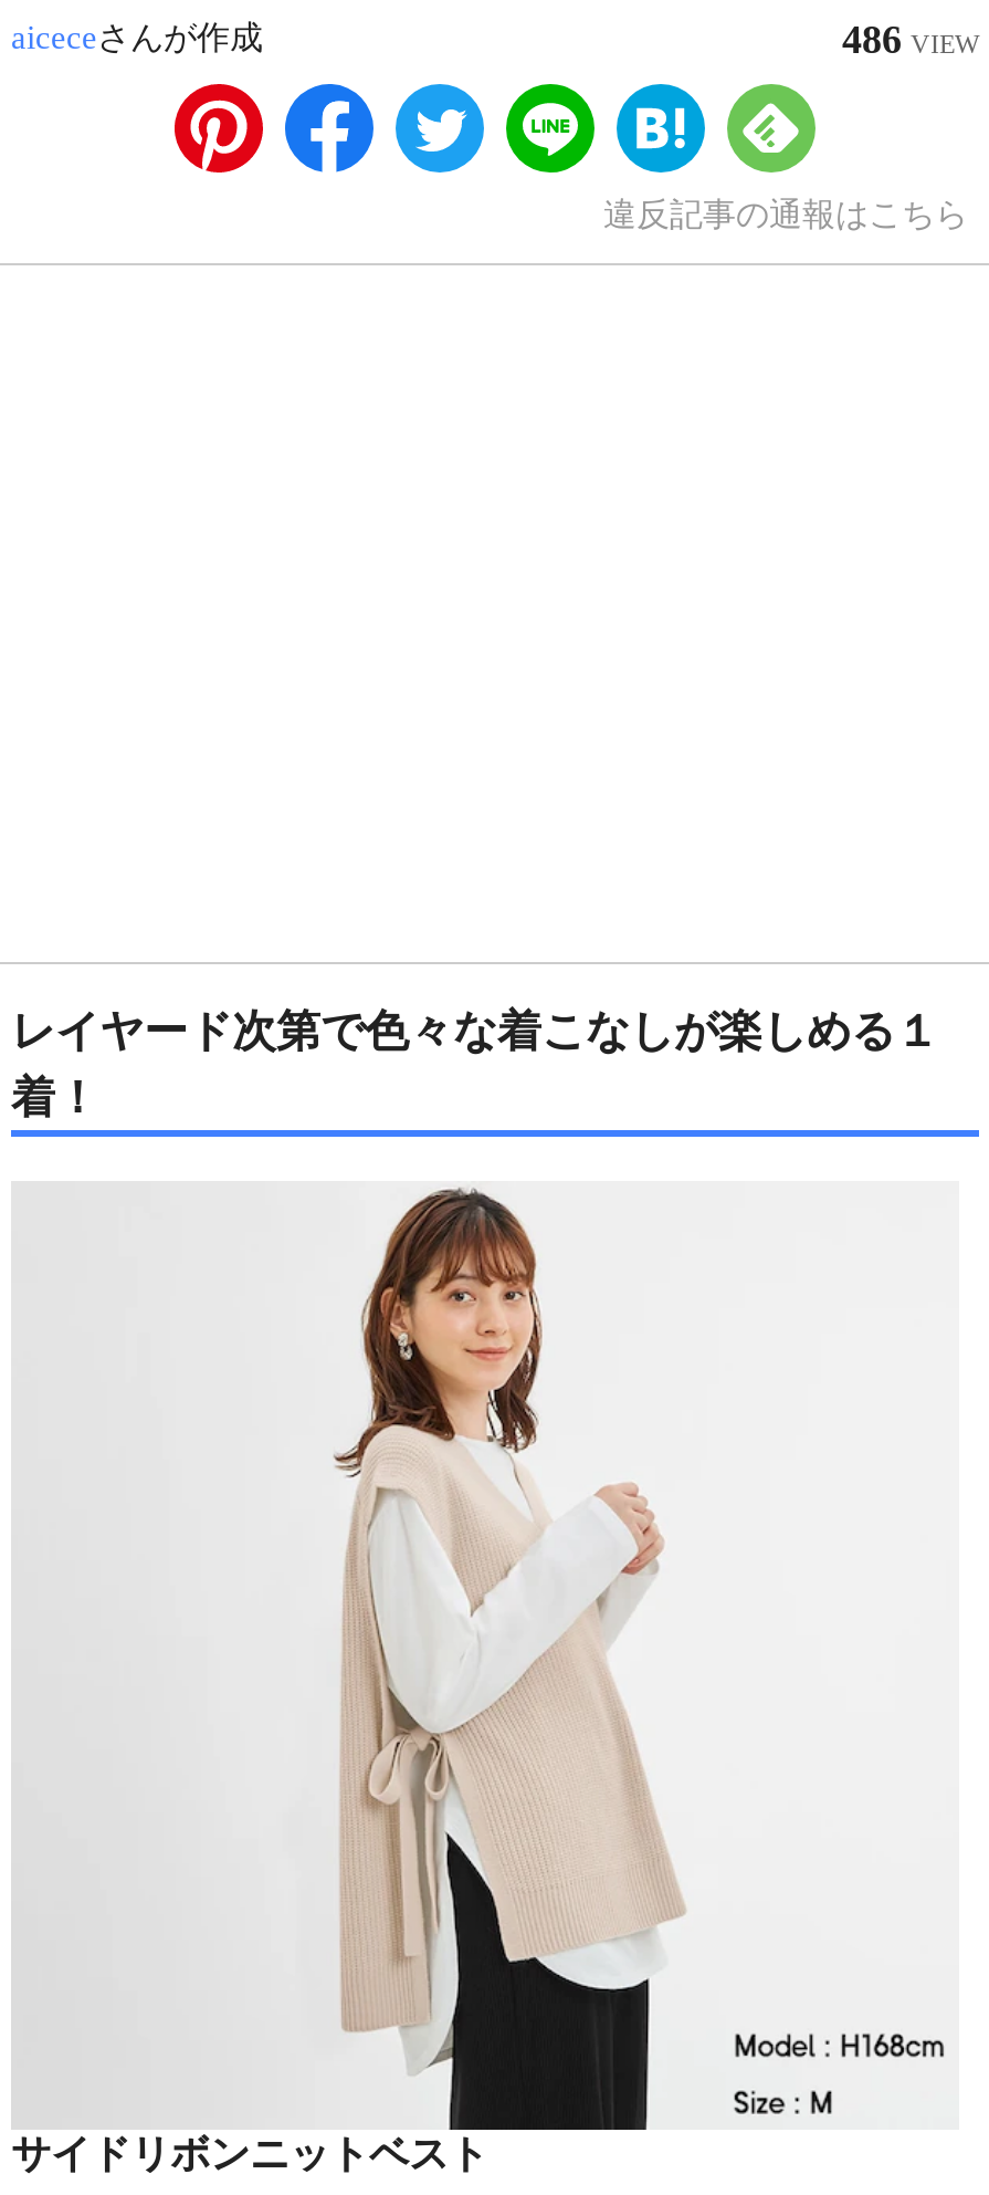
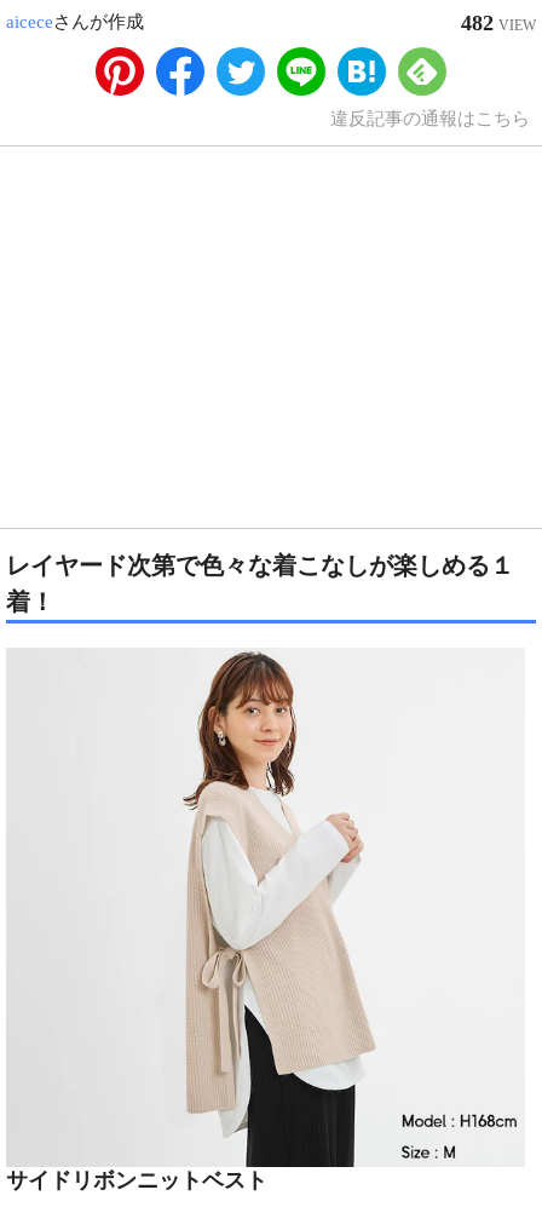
- 486 VIEW
+ 482 VIEW
